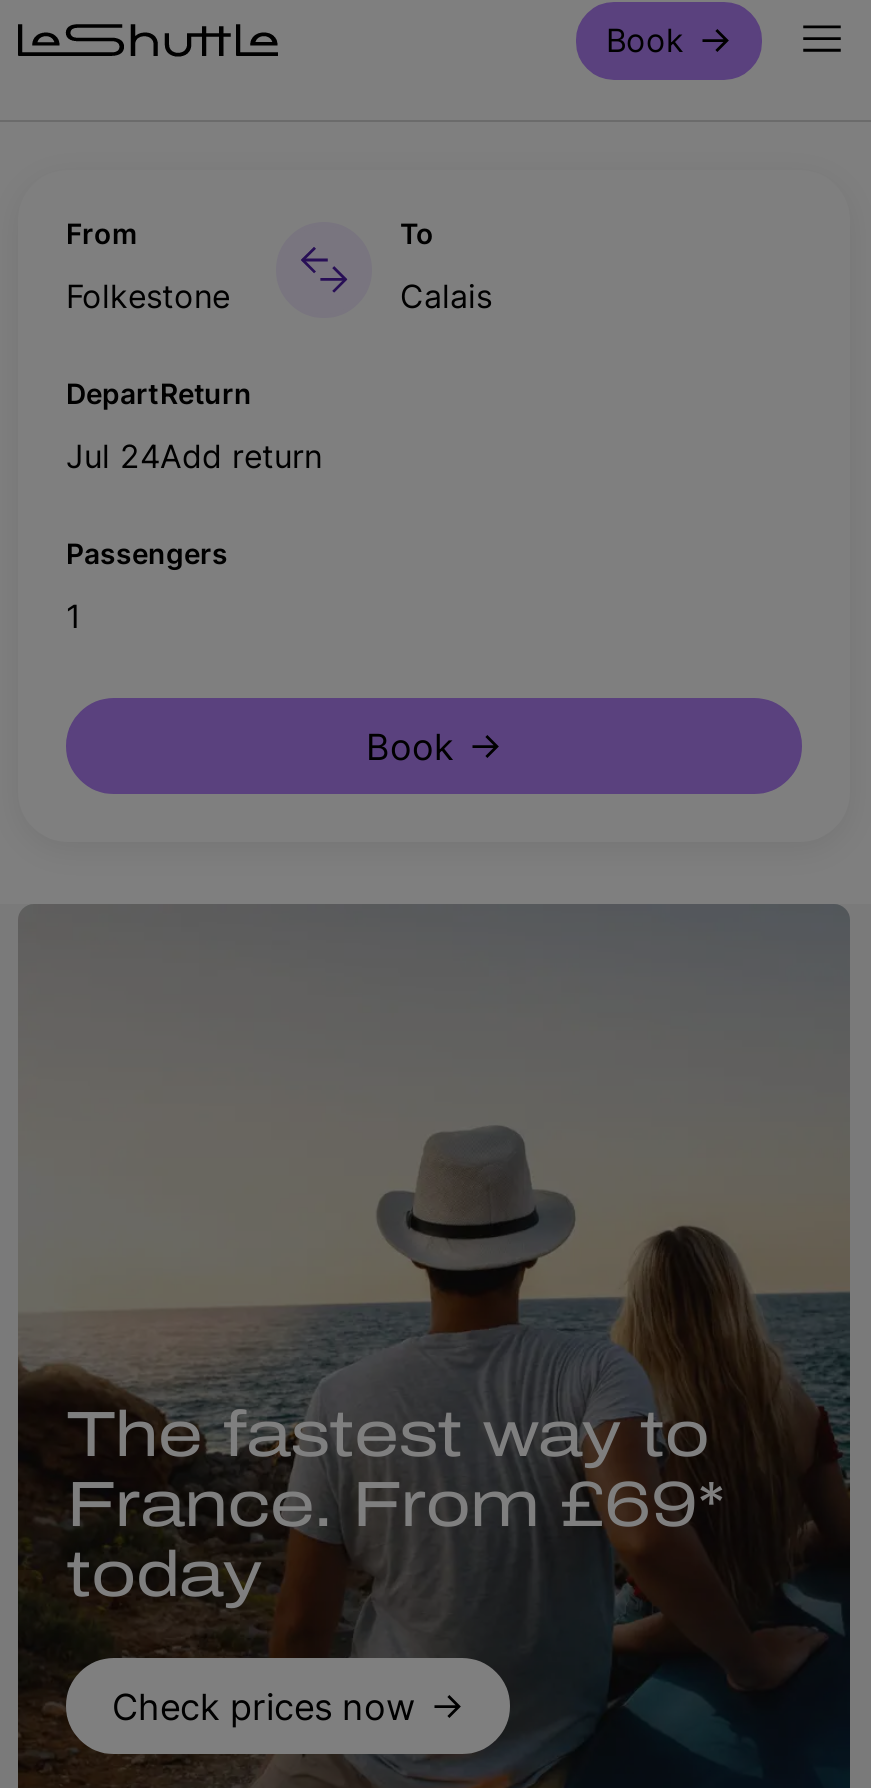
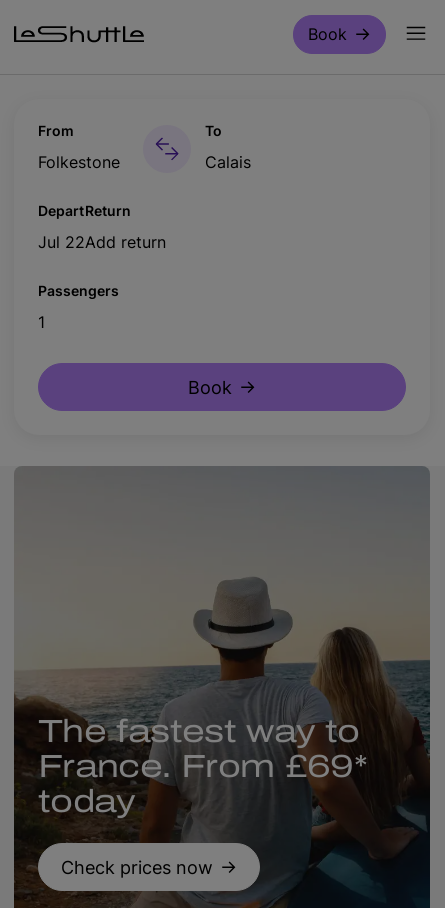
- Jul 24 Add return
+ Jul 22 Add return
